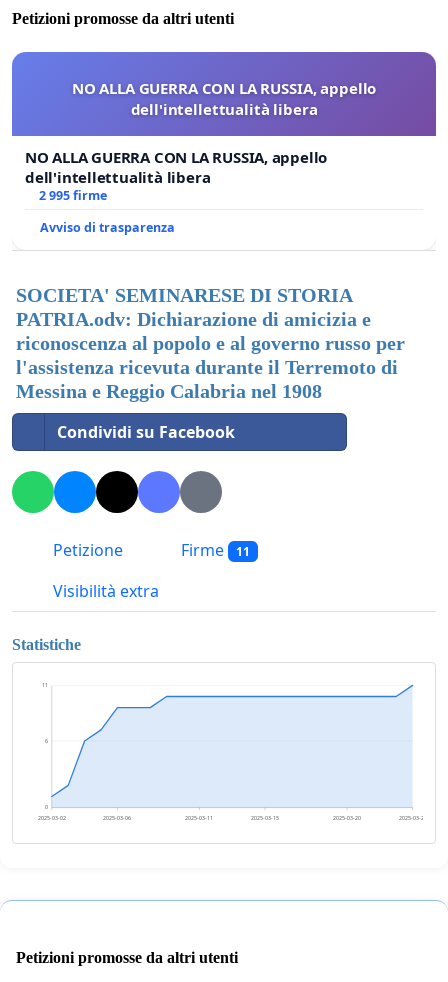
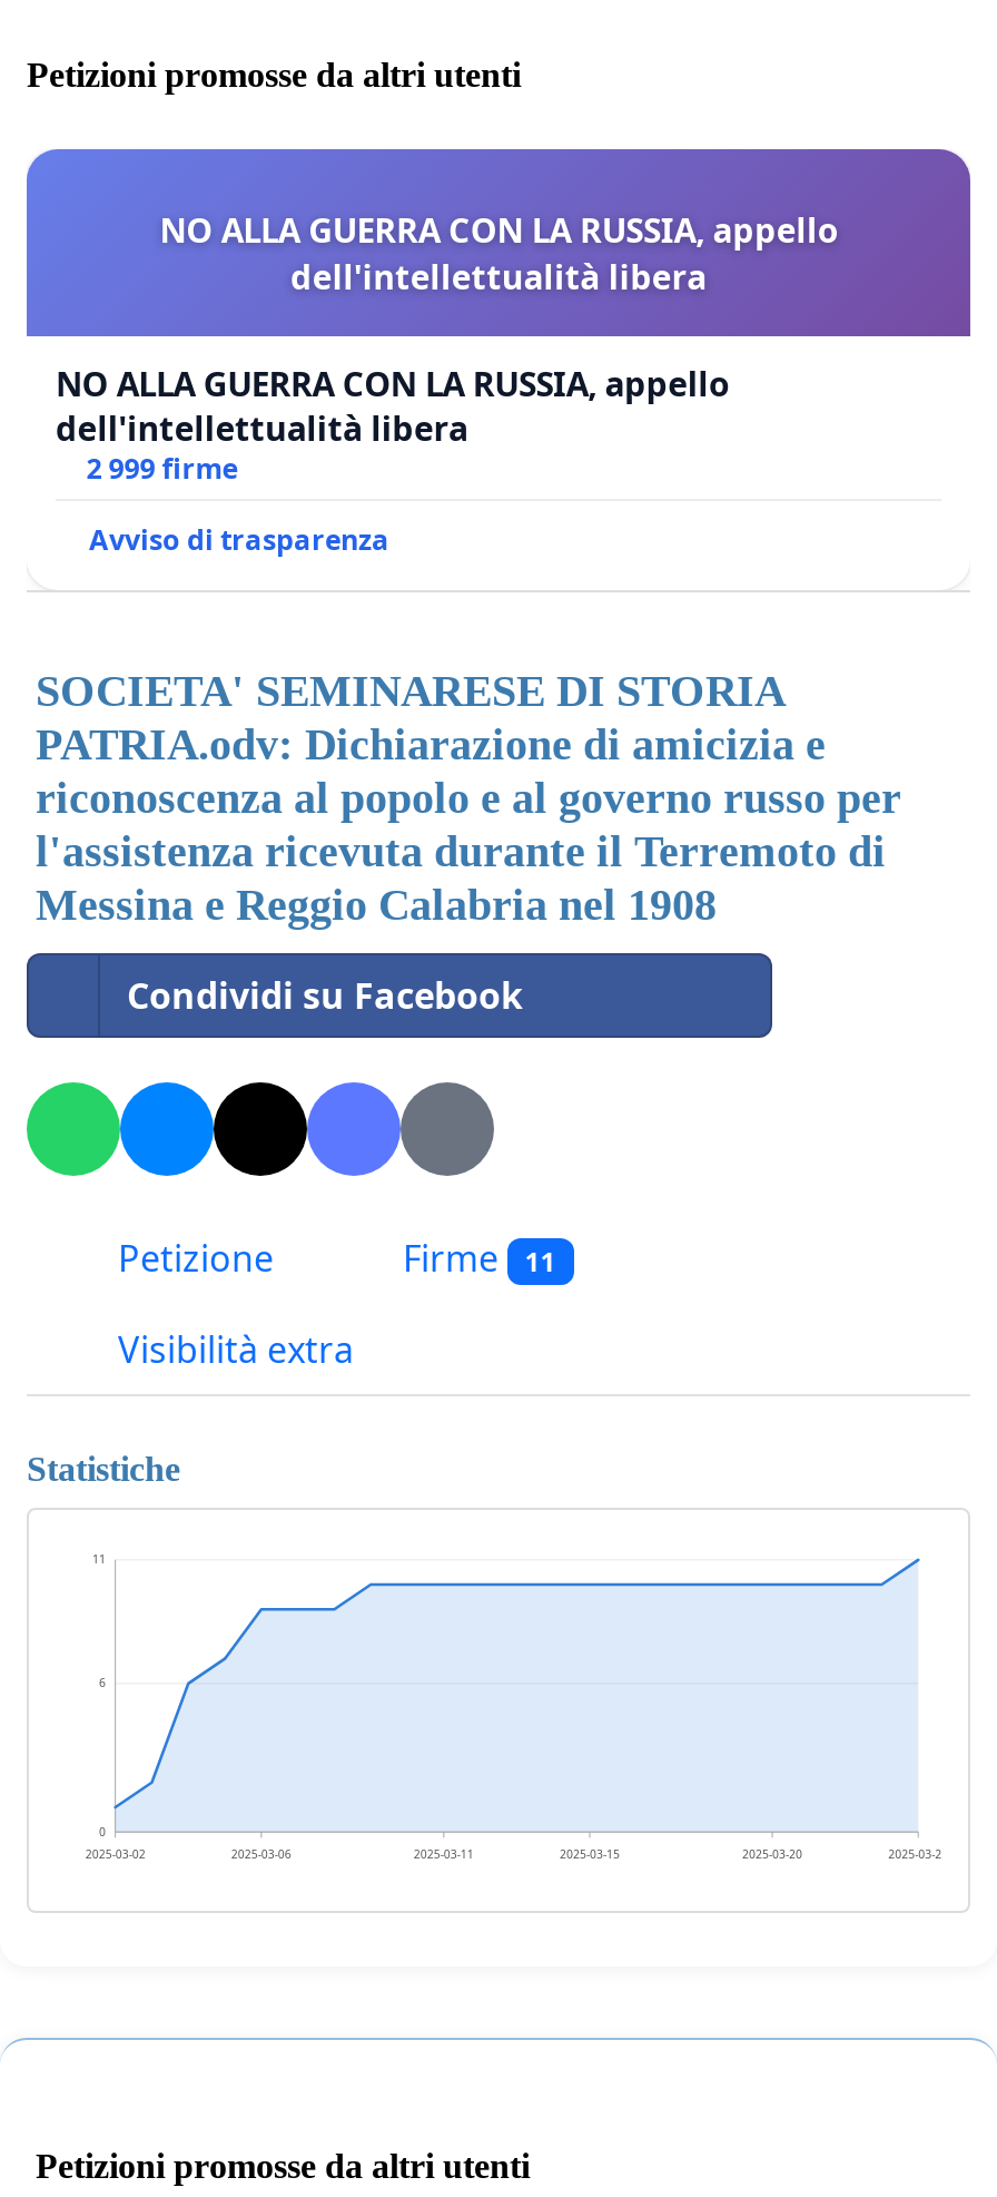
- 2 995 firme
+ 2 999 firme
